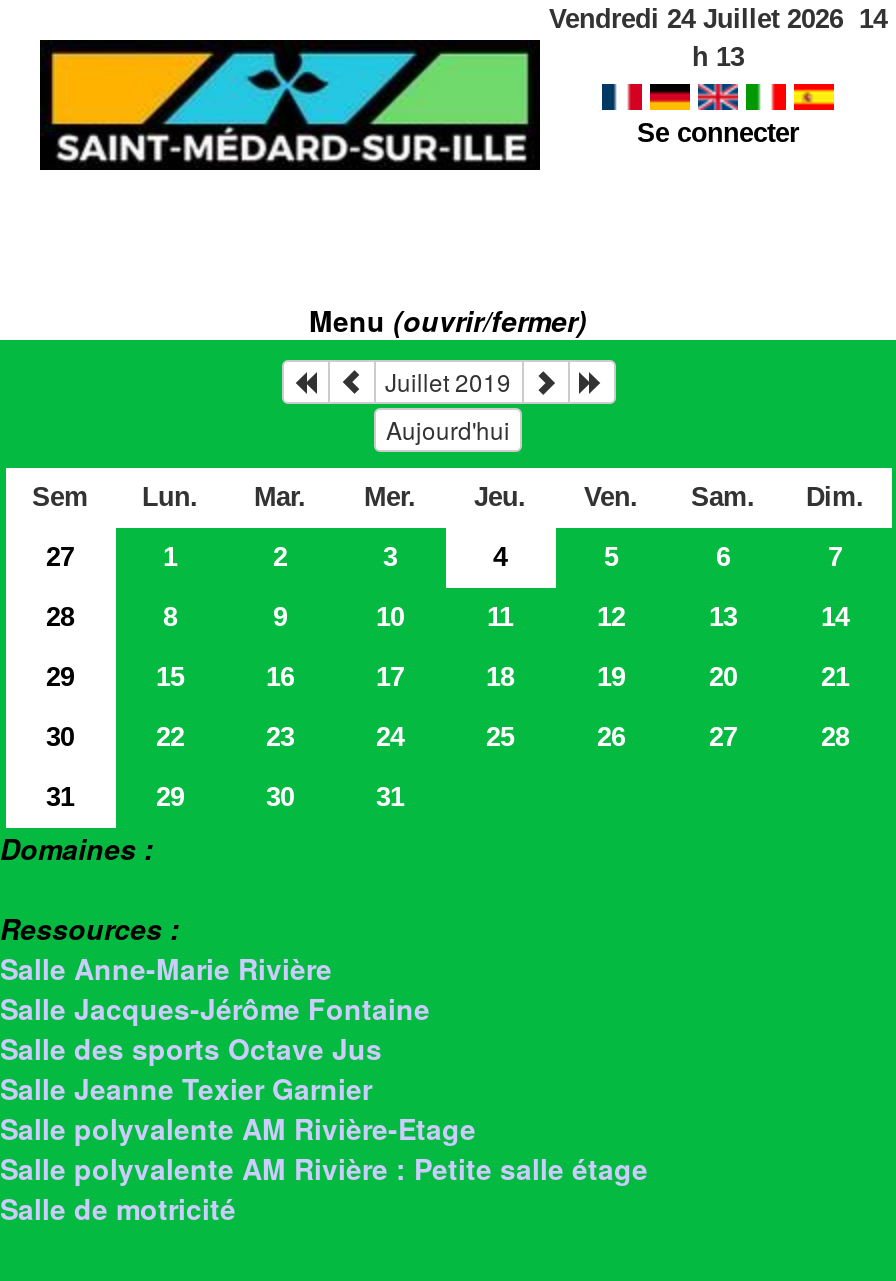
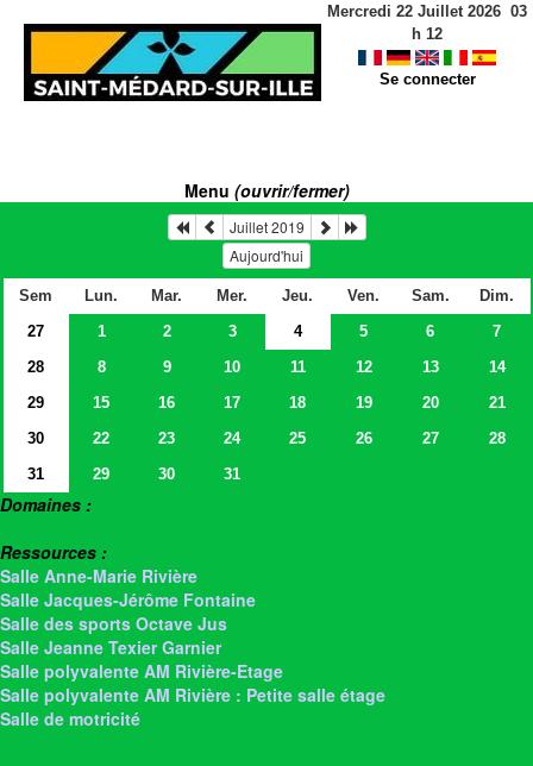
- Vendredi 24 Juillet 2026 14
+ Mercredi 22 Juillet 2026 03

- h 13
+ h 12
